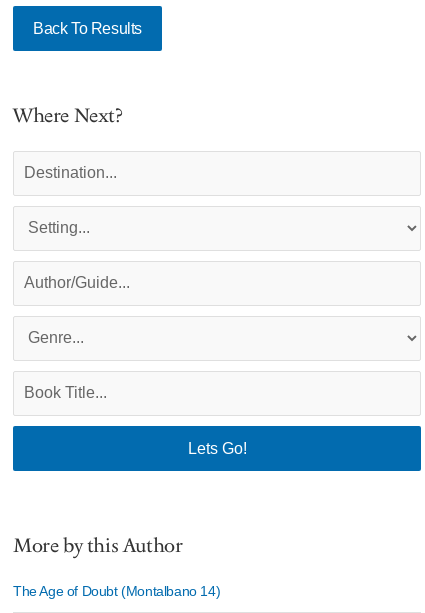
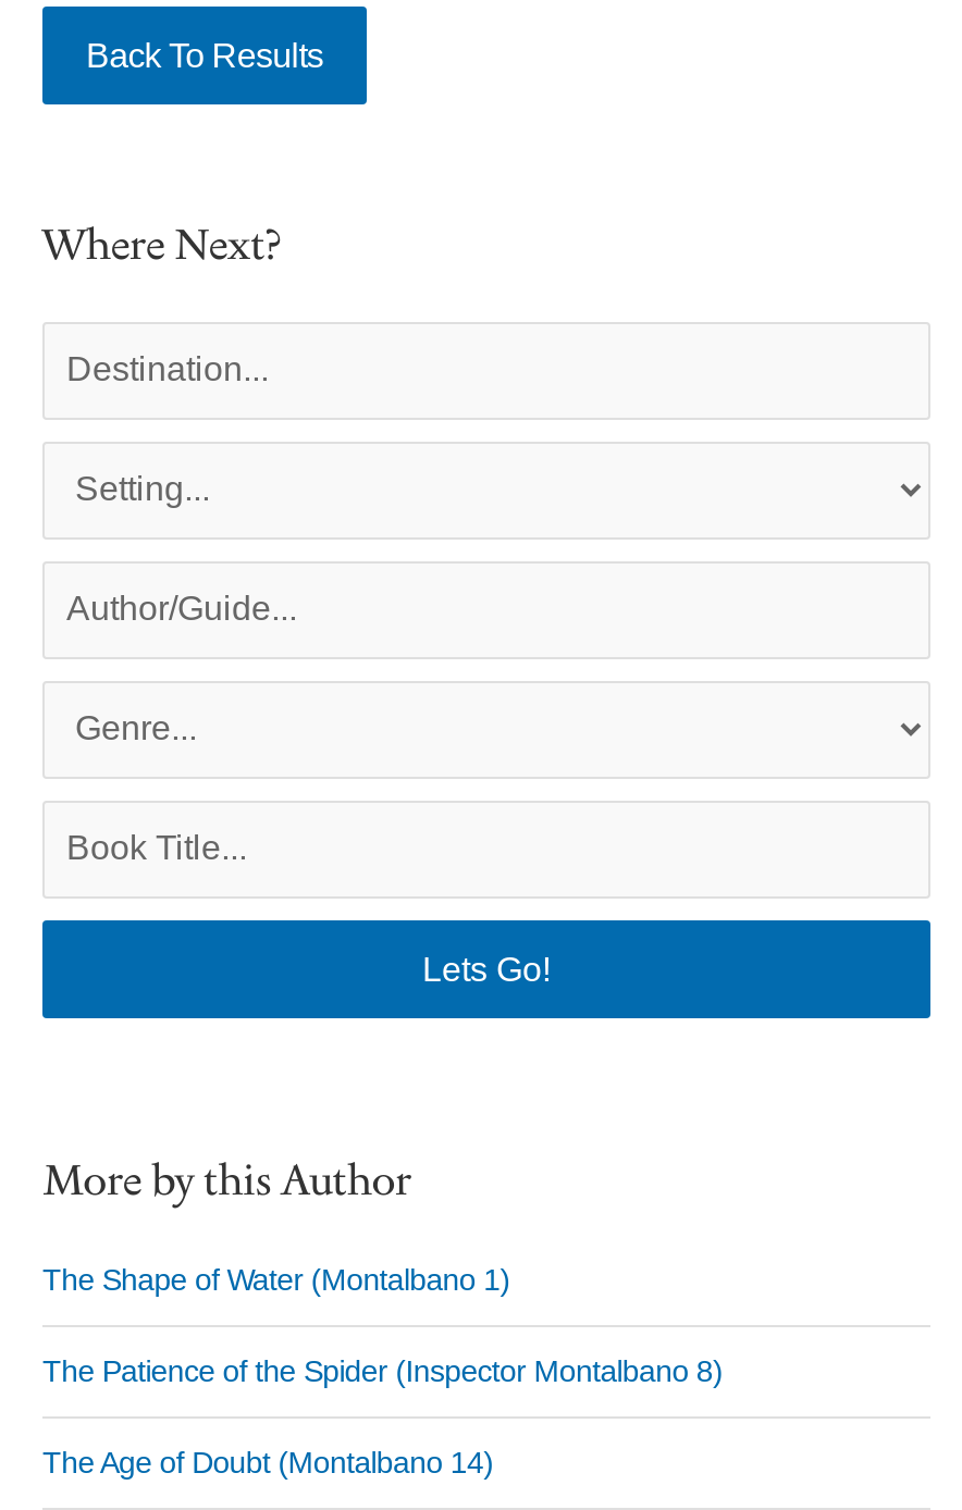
+ The Shape of Water (Montalbano 1)
+ The Patience of the Spider (Inspector Montalbano 8)
